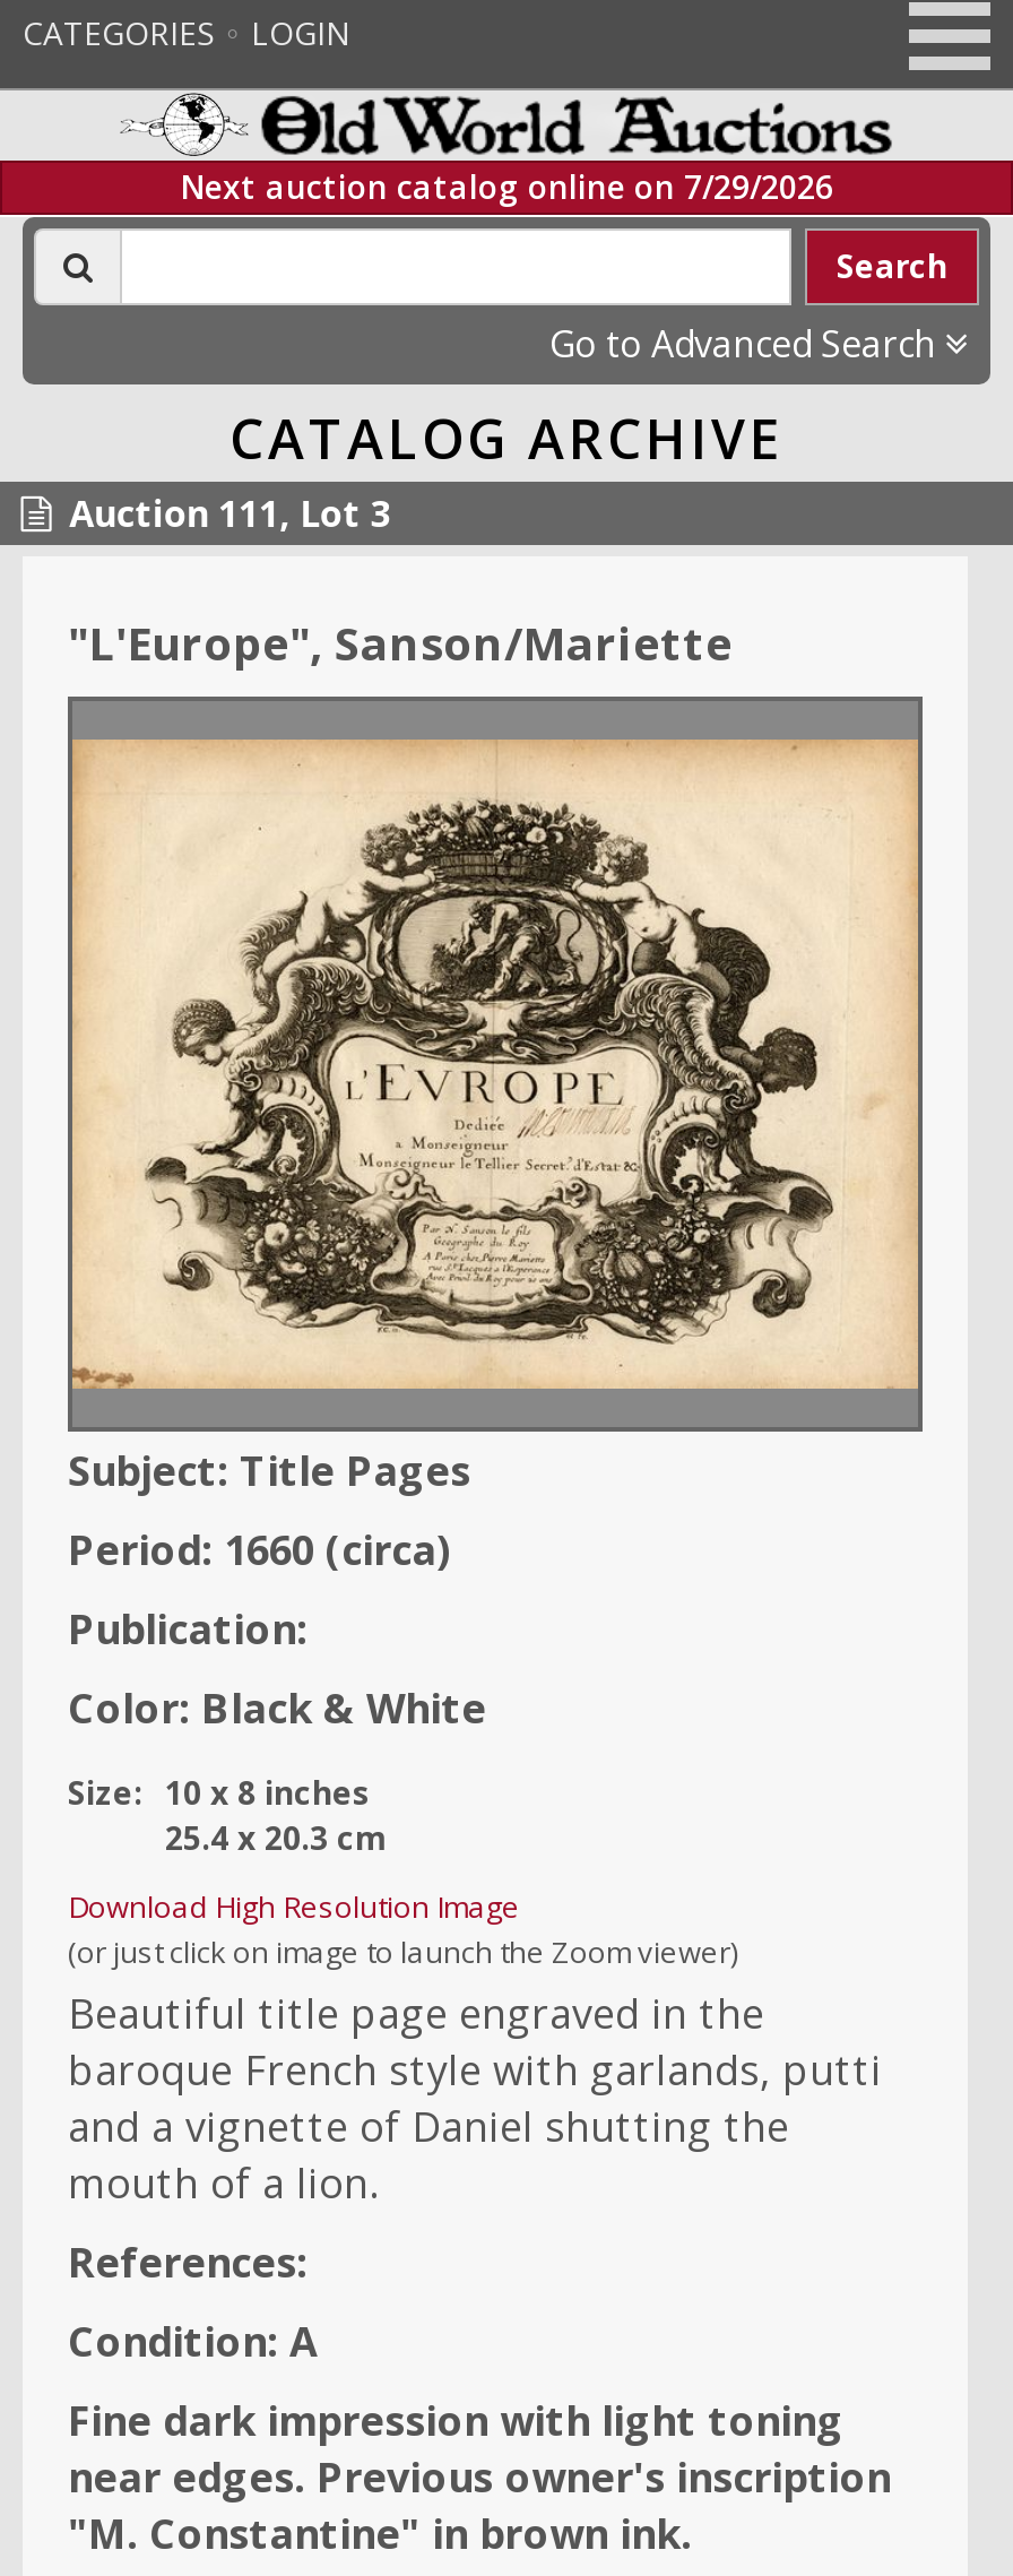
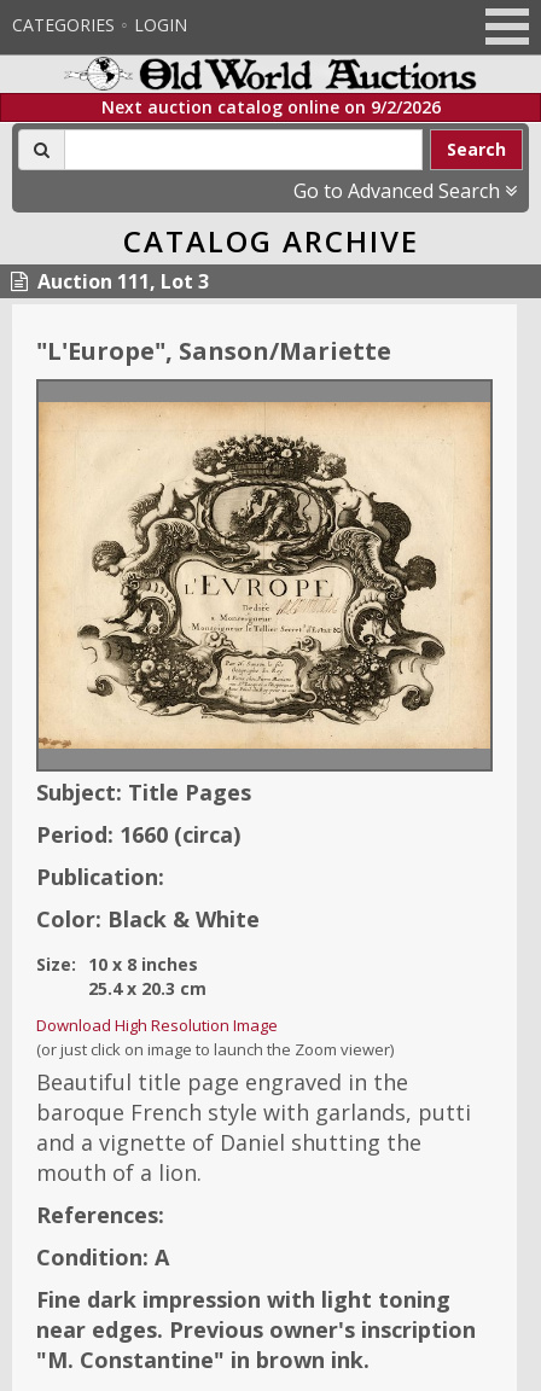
- Next auction catalog online on 7/29/2026
+ Next auction catalog online on 9/2/2026
